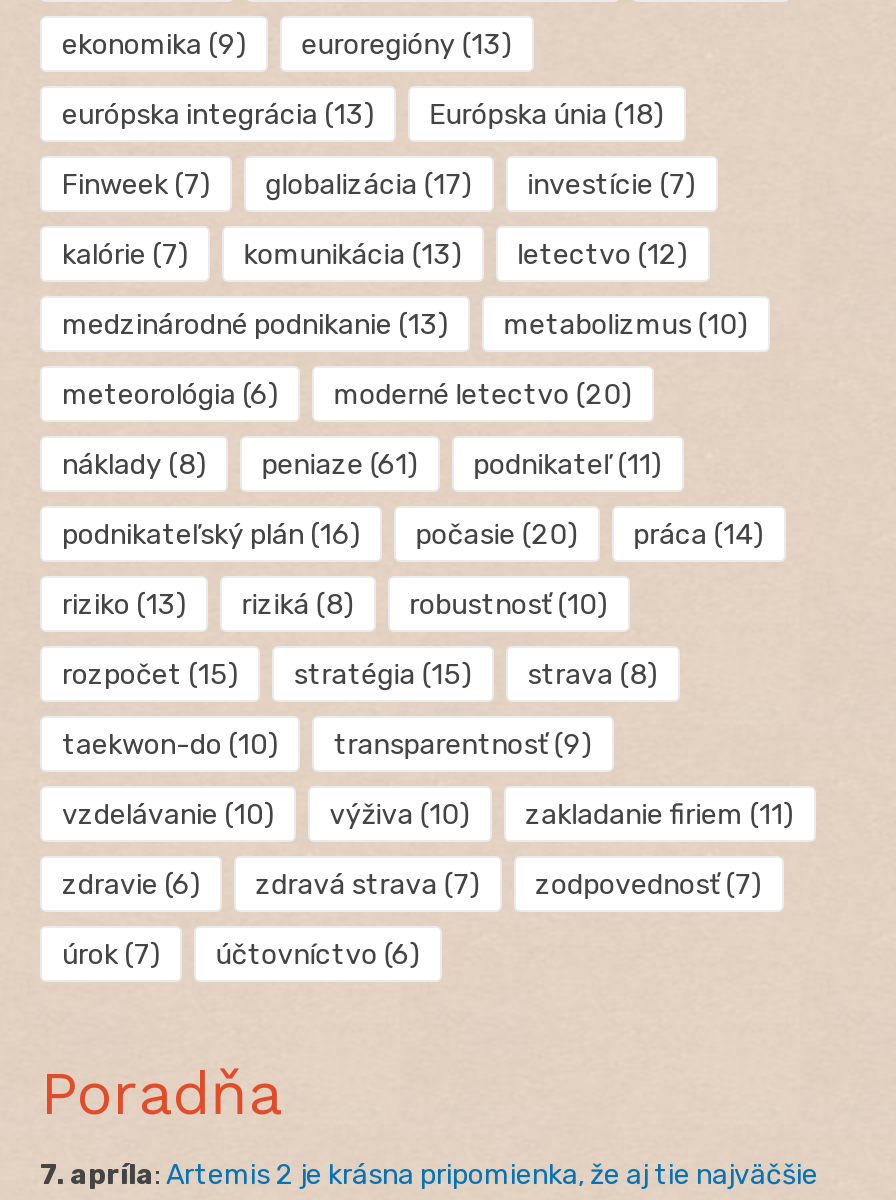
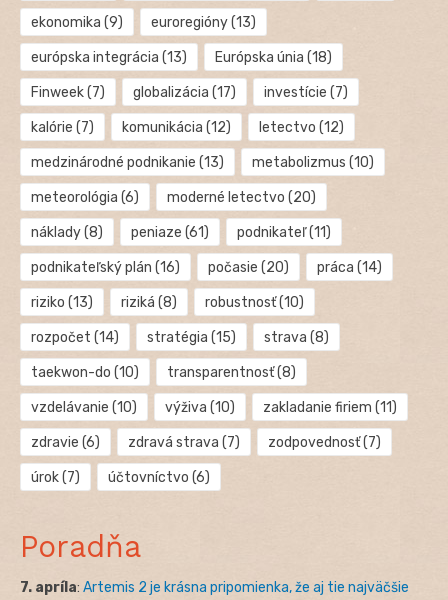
- kalórie (7) komunikácia (13) letectvo (12)
+ kalórie (7) komunikácia (12) letectvo (12)

- rozpočet (15) stratégia (15) strava (8)
+ rozpočet (14) stratégia (15) strava (8)

- transparentnosť (9)
+ transparentnosť (8)
